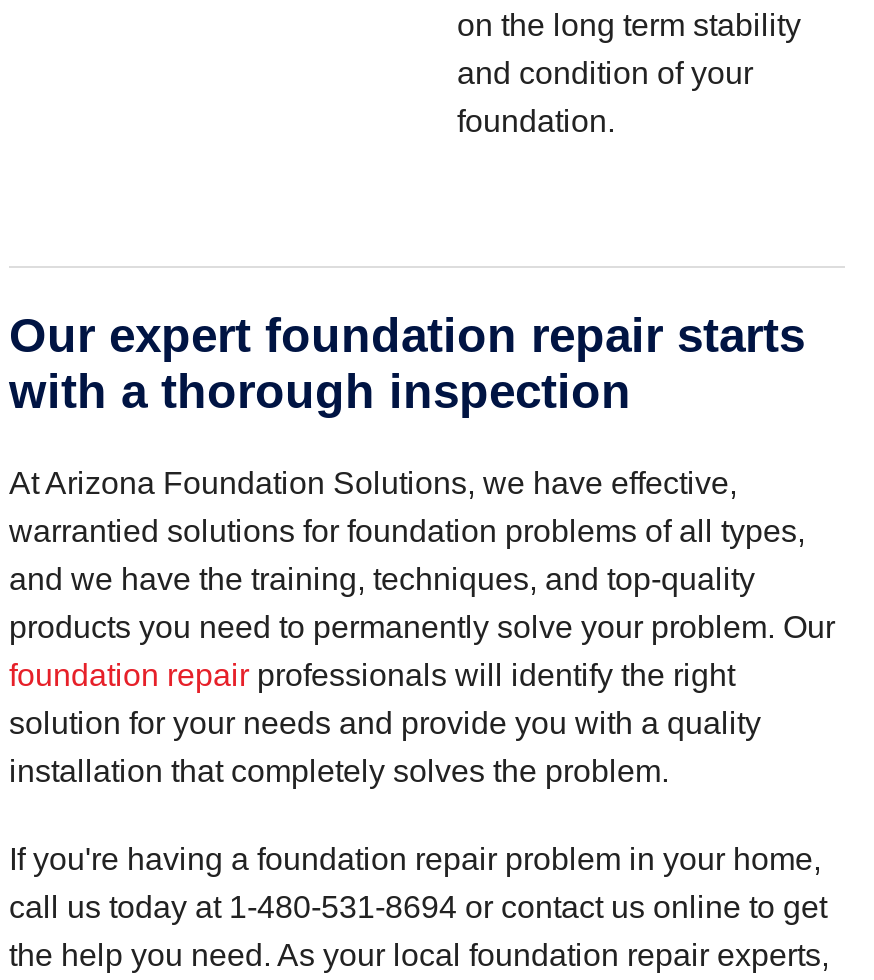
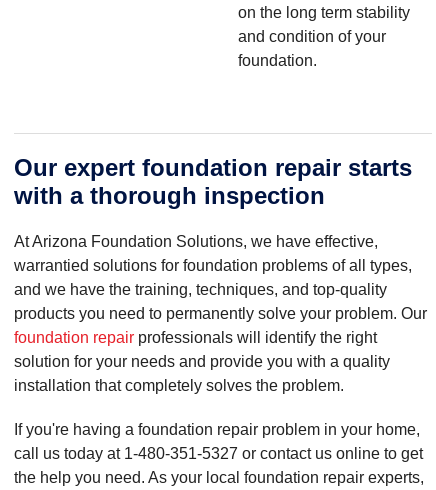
- call us today at 1-480-531-8694 or contact us online to get
+ call us today at 1-480-351-5327 or contact us online to get
